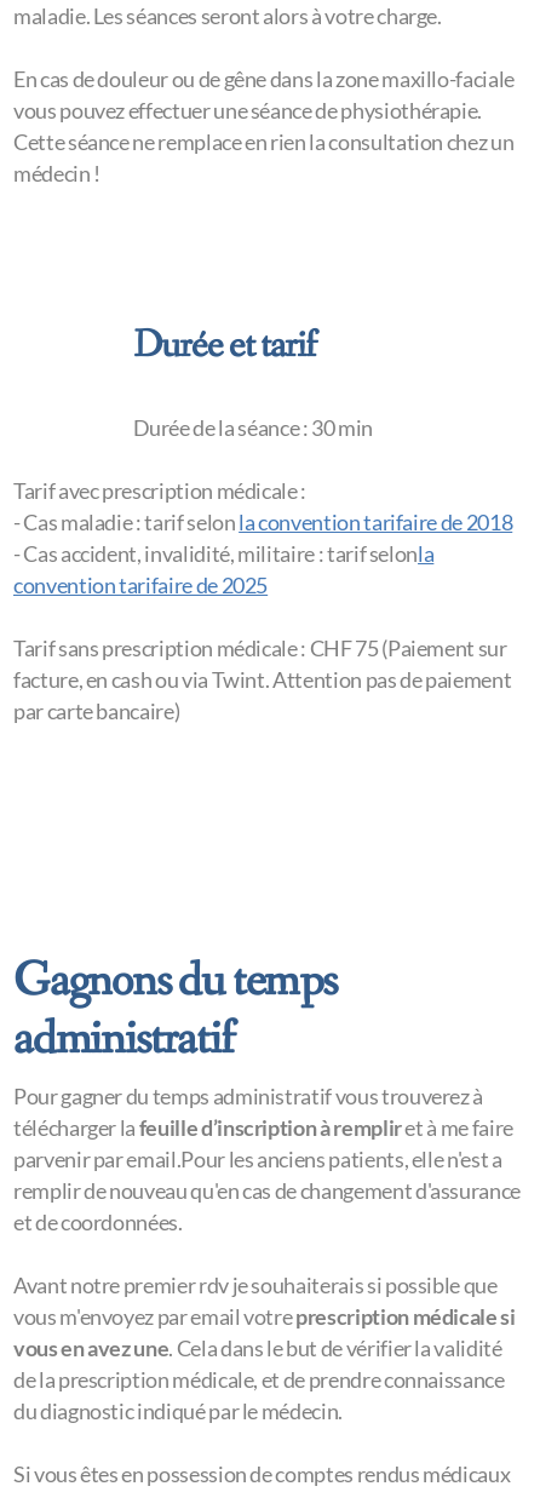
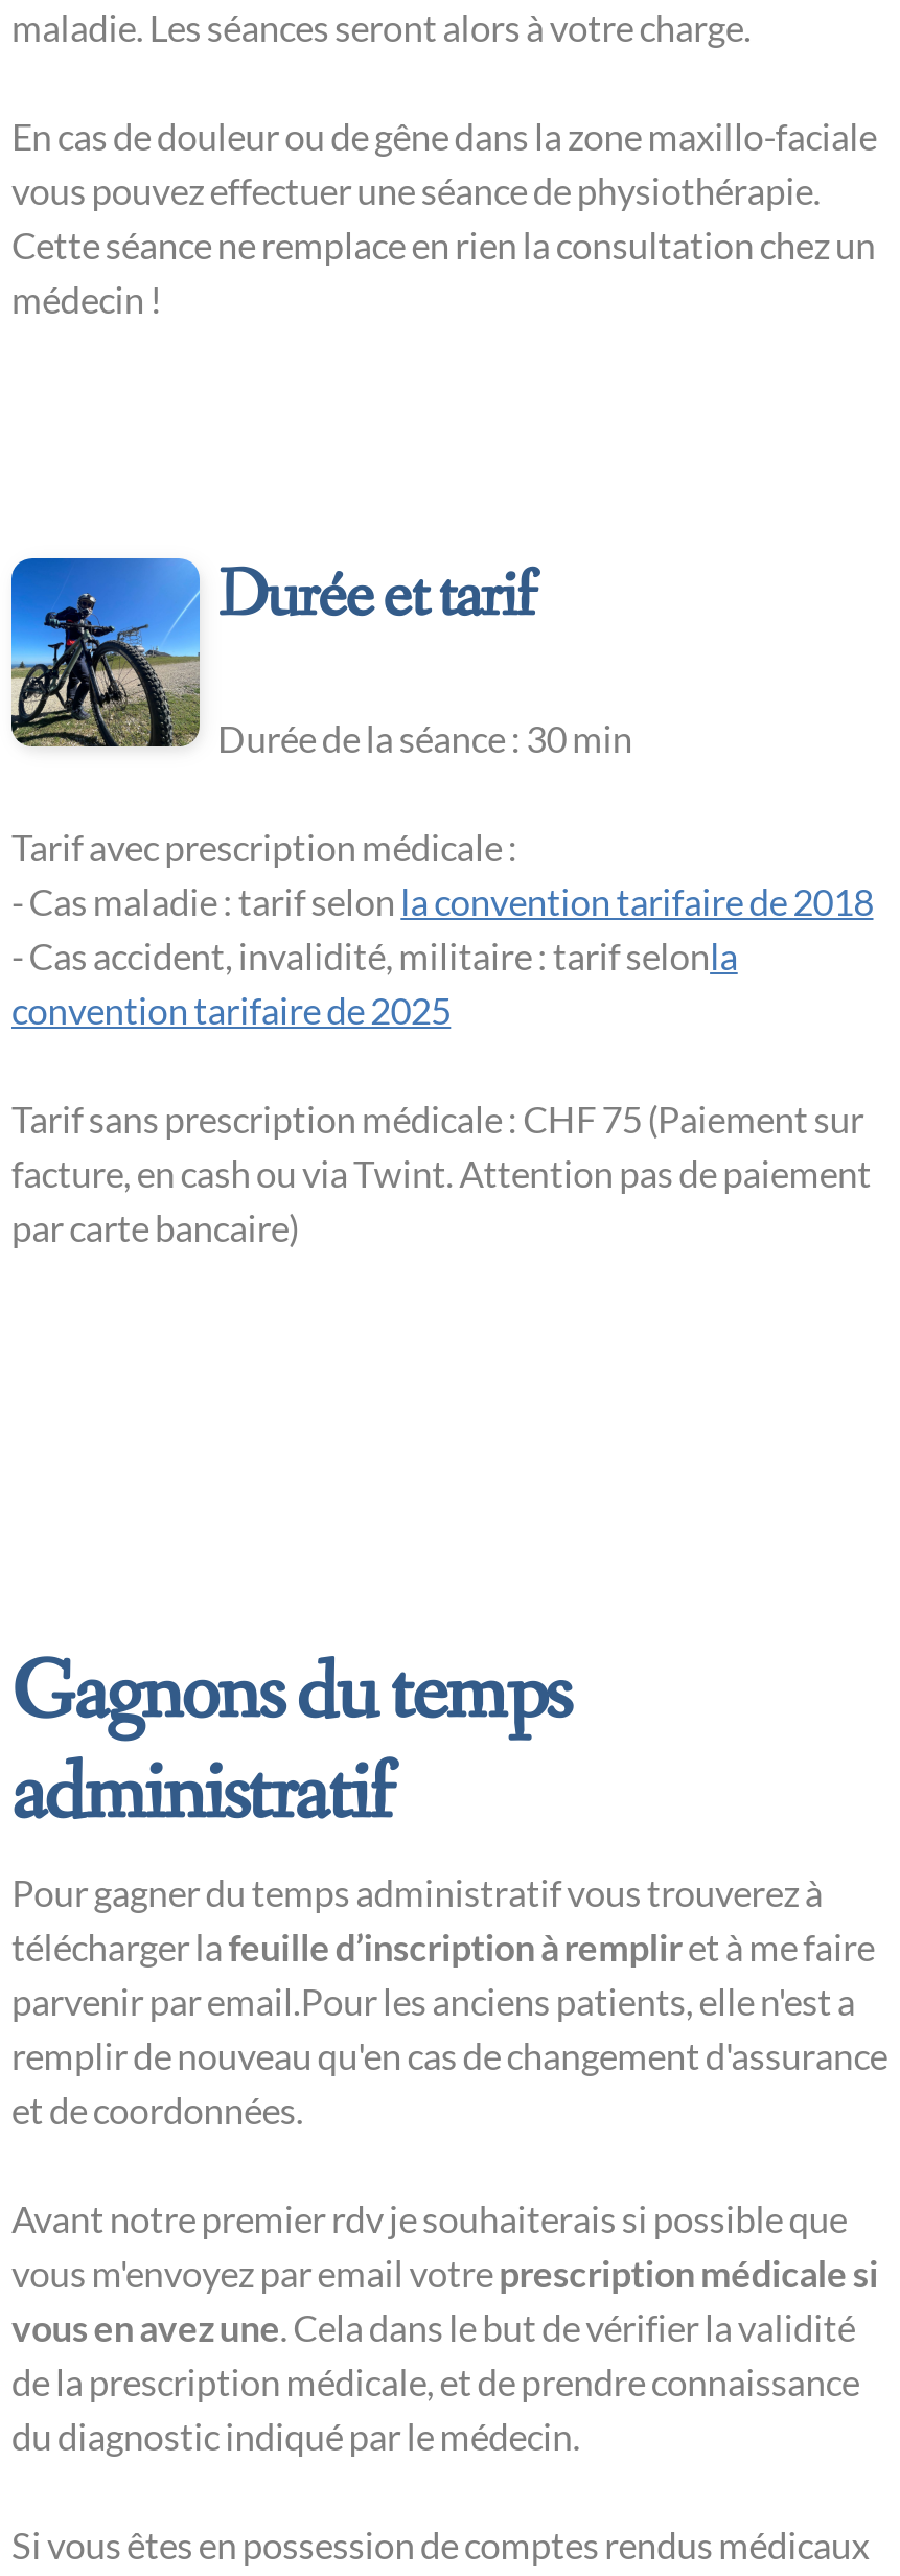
+ [image]
